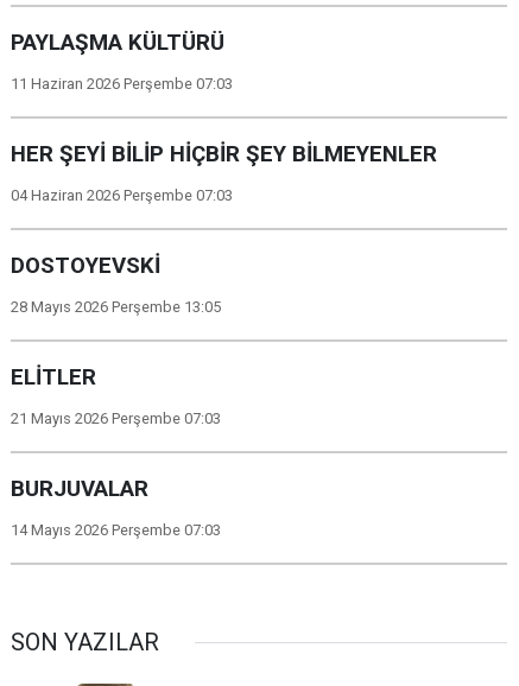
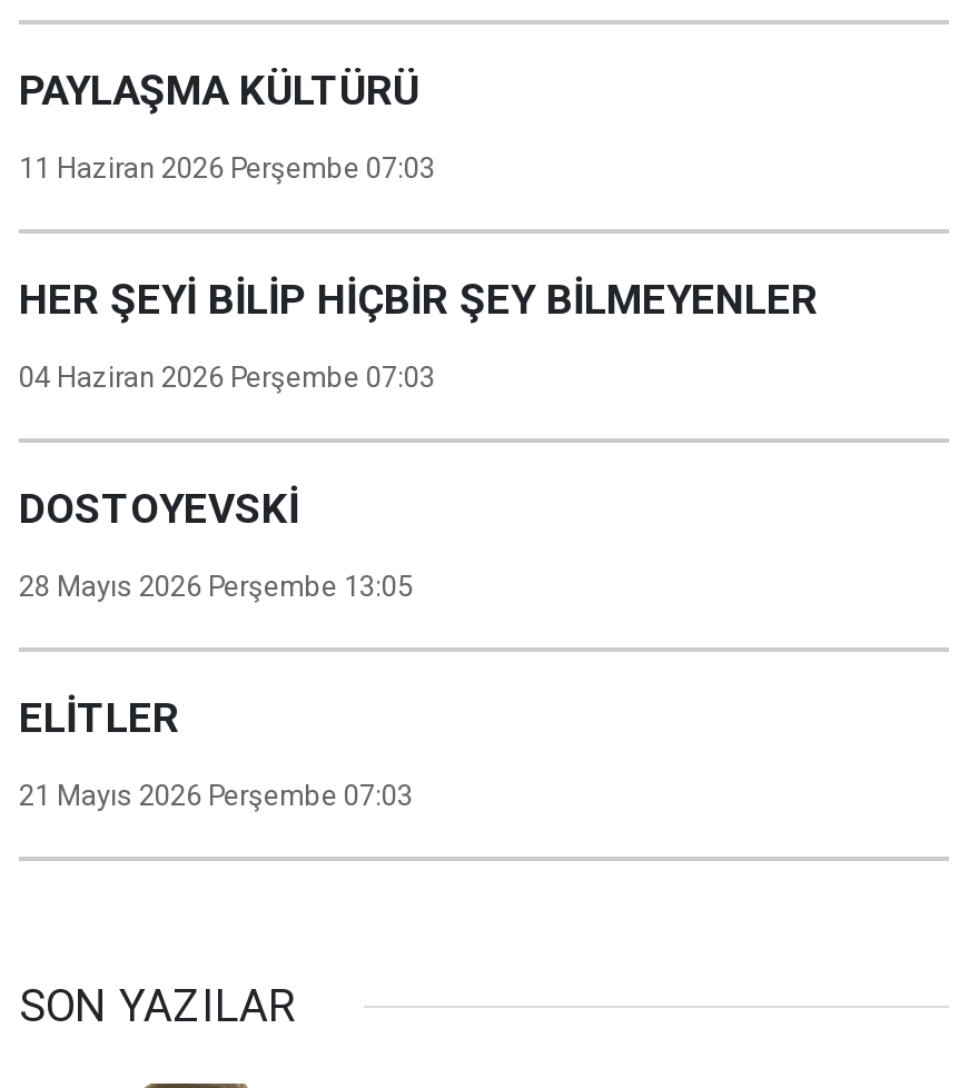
- BURJUVALAR
- 14 Mayıs 2026 Perşembe 07:03
